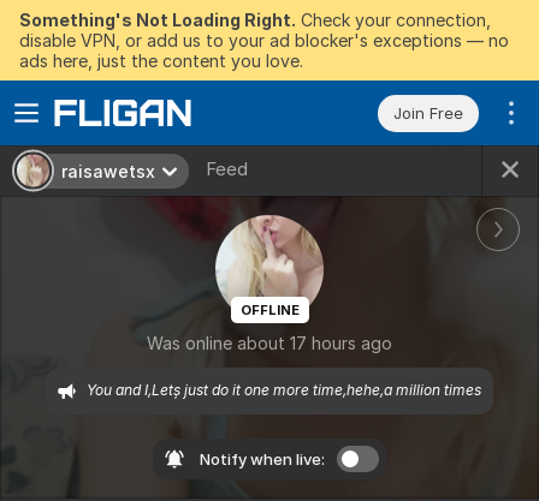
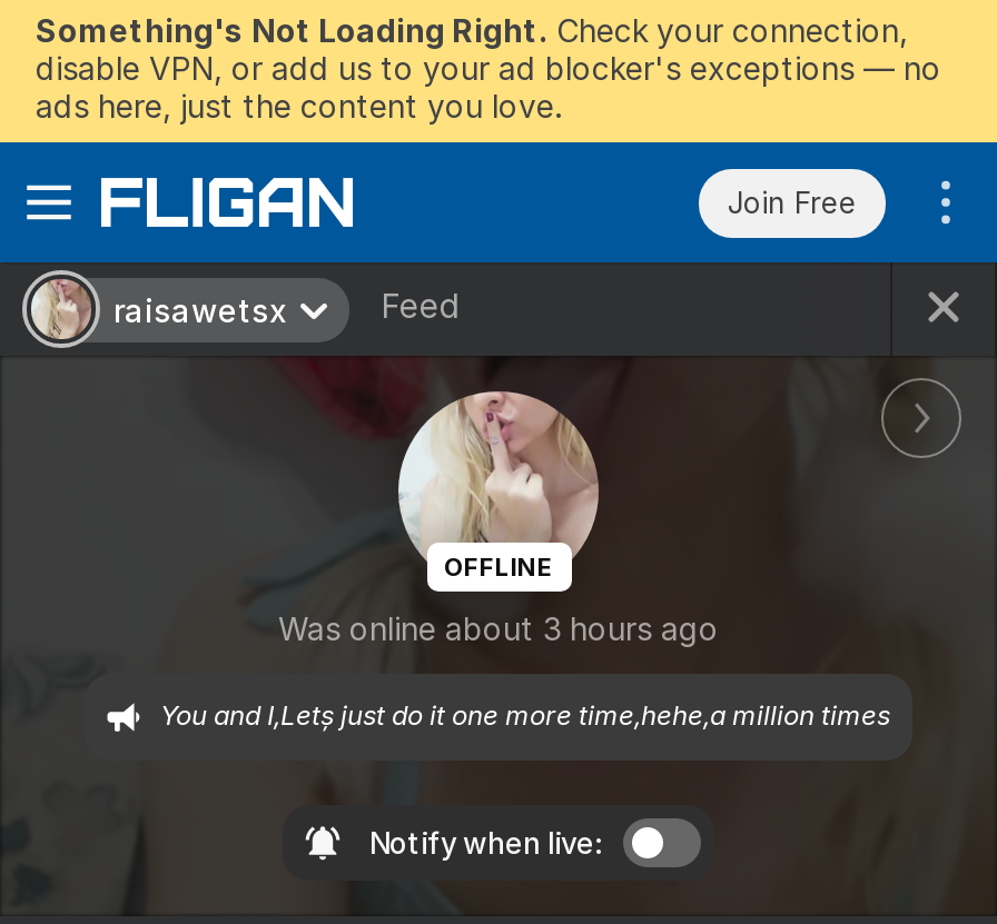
- Was online about 17 hours ago
+ Was online about 3 hours ago
